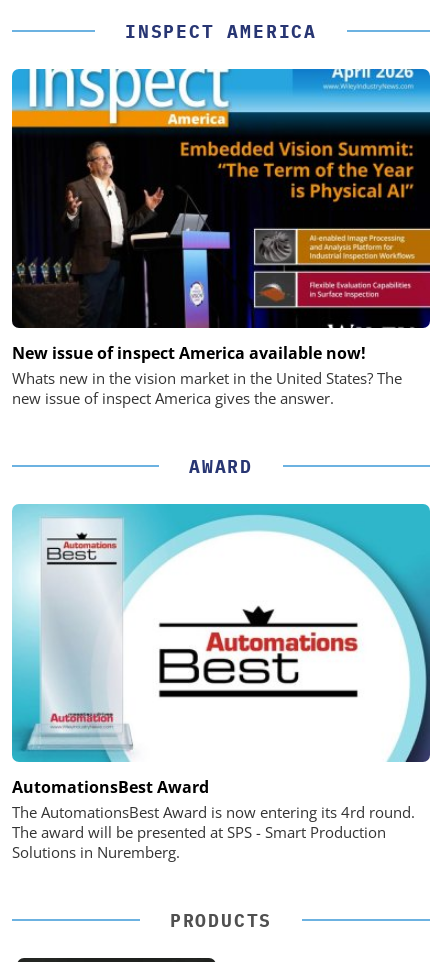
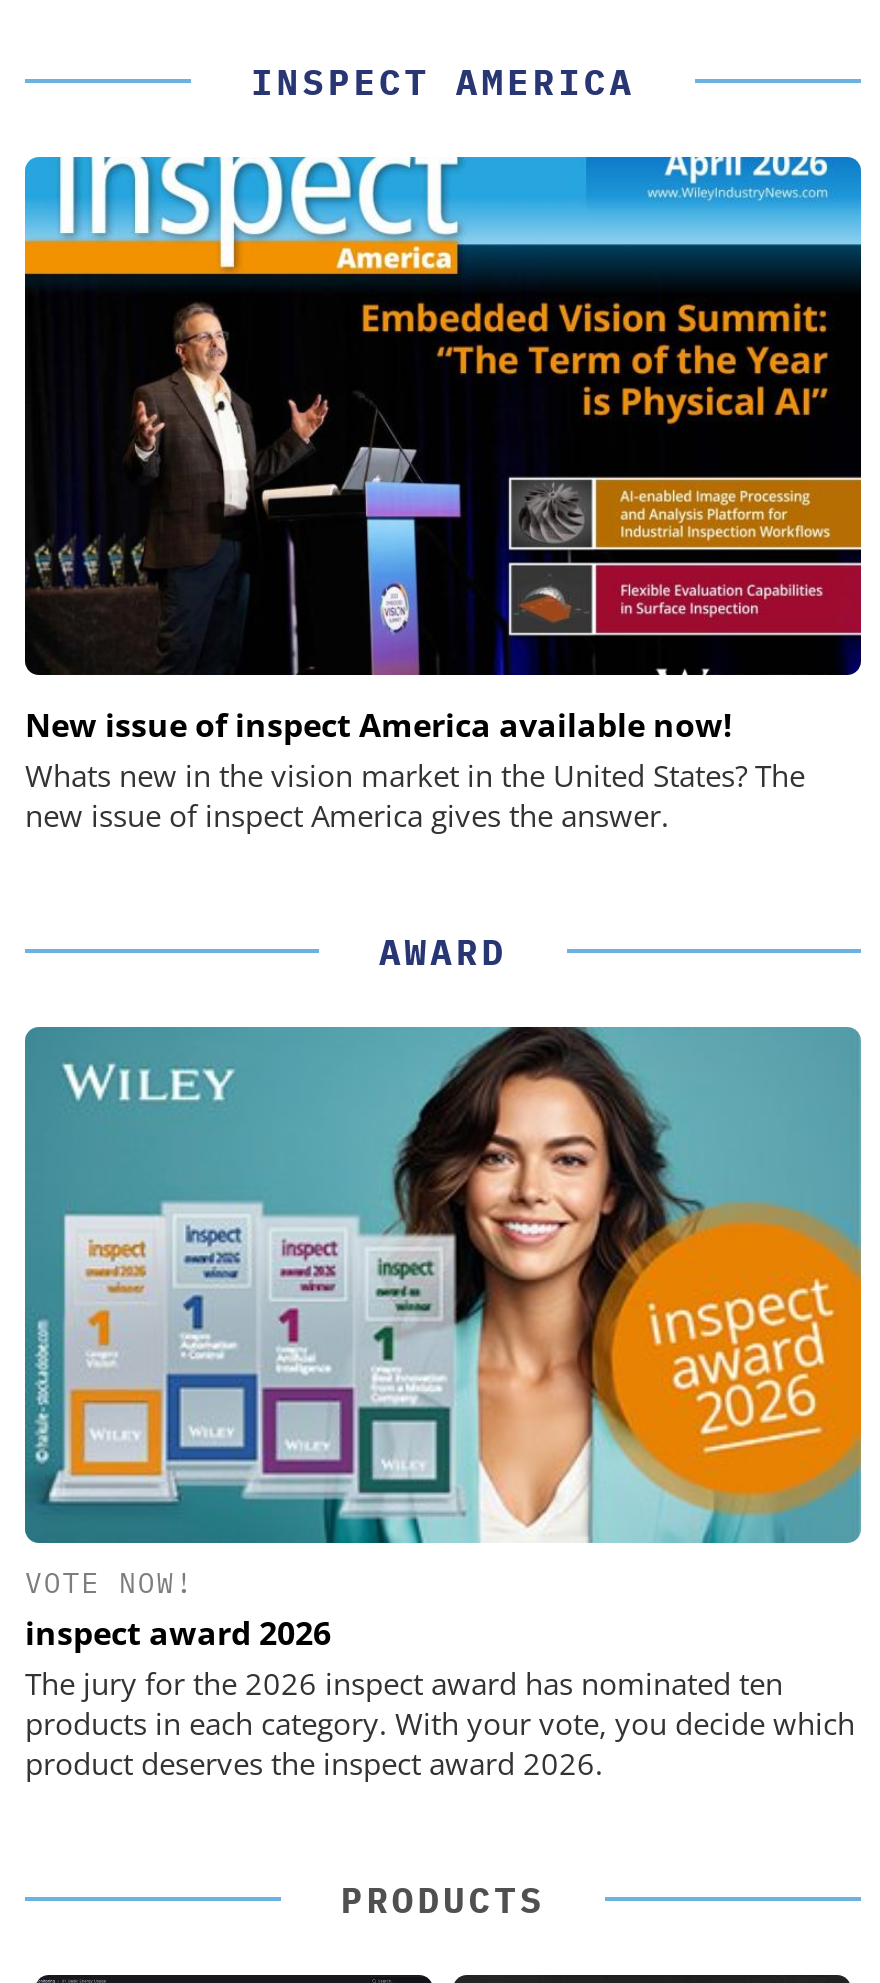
- [image]
- AutomationsBest Award
- The AutomationsBest Award is now entering its 4rd round.
- The award will be presented at SPS - Smart Production
- Solutions in Nuremberg.
+ [image]
+ VOTE NOW!
+ inspect award 2026
+ The jury for the 2026 inspect award has nominated ten
+ products in each category. With your vote, you decide which
+ product deserves the inspect award 2026.
